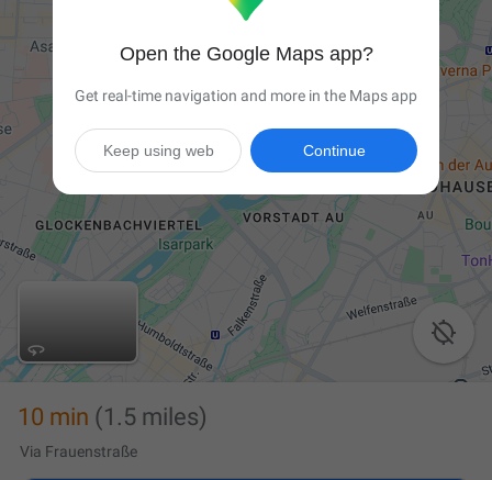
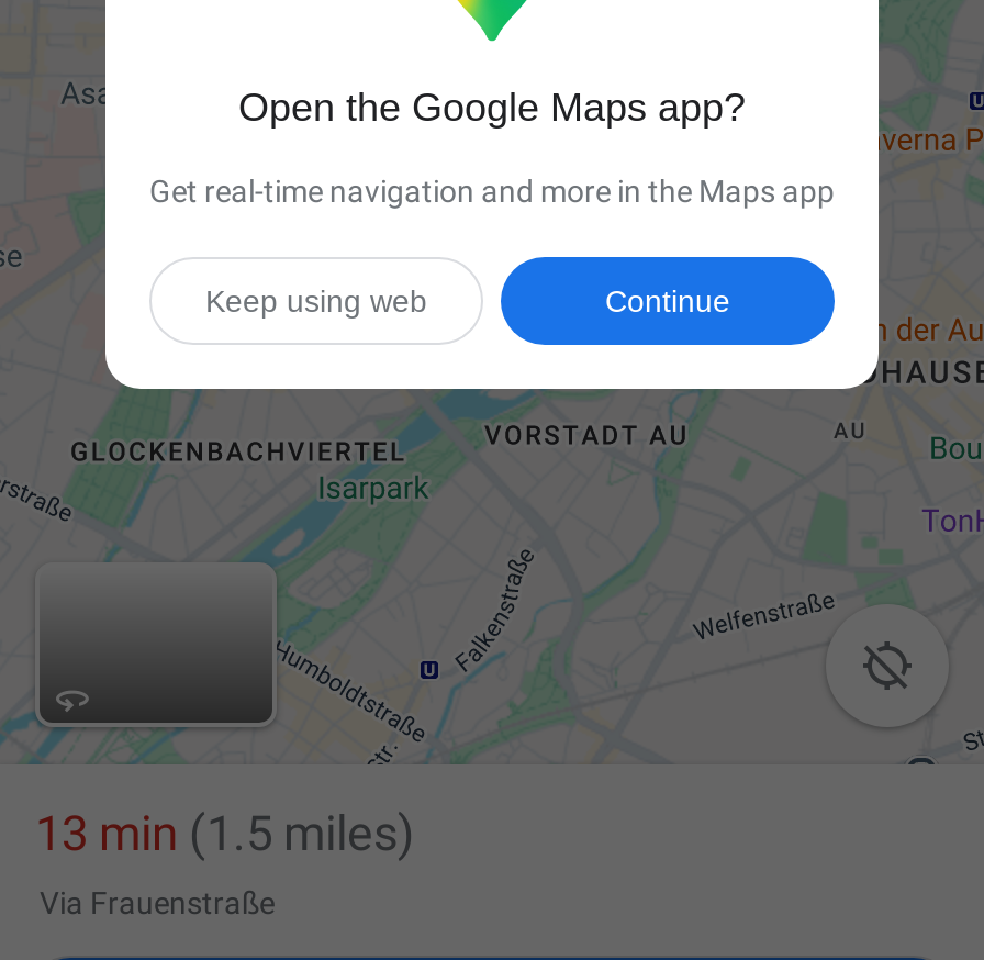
- 10 min (1.5 miles)
+ 13 min (1.5 miles)
